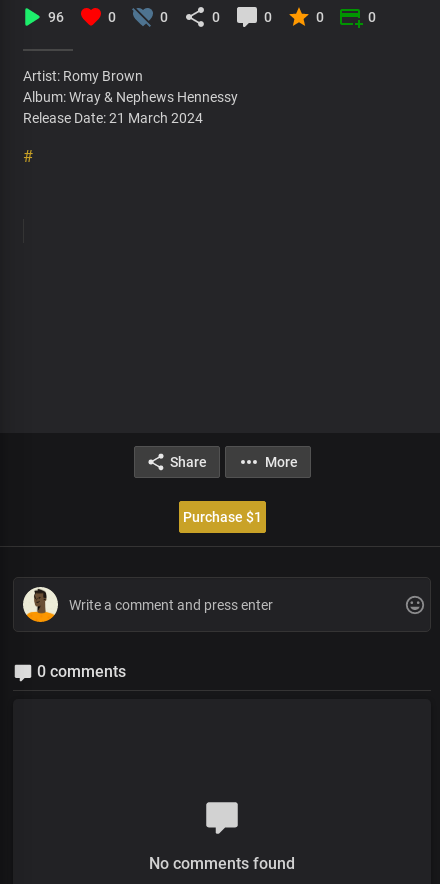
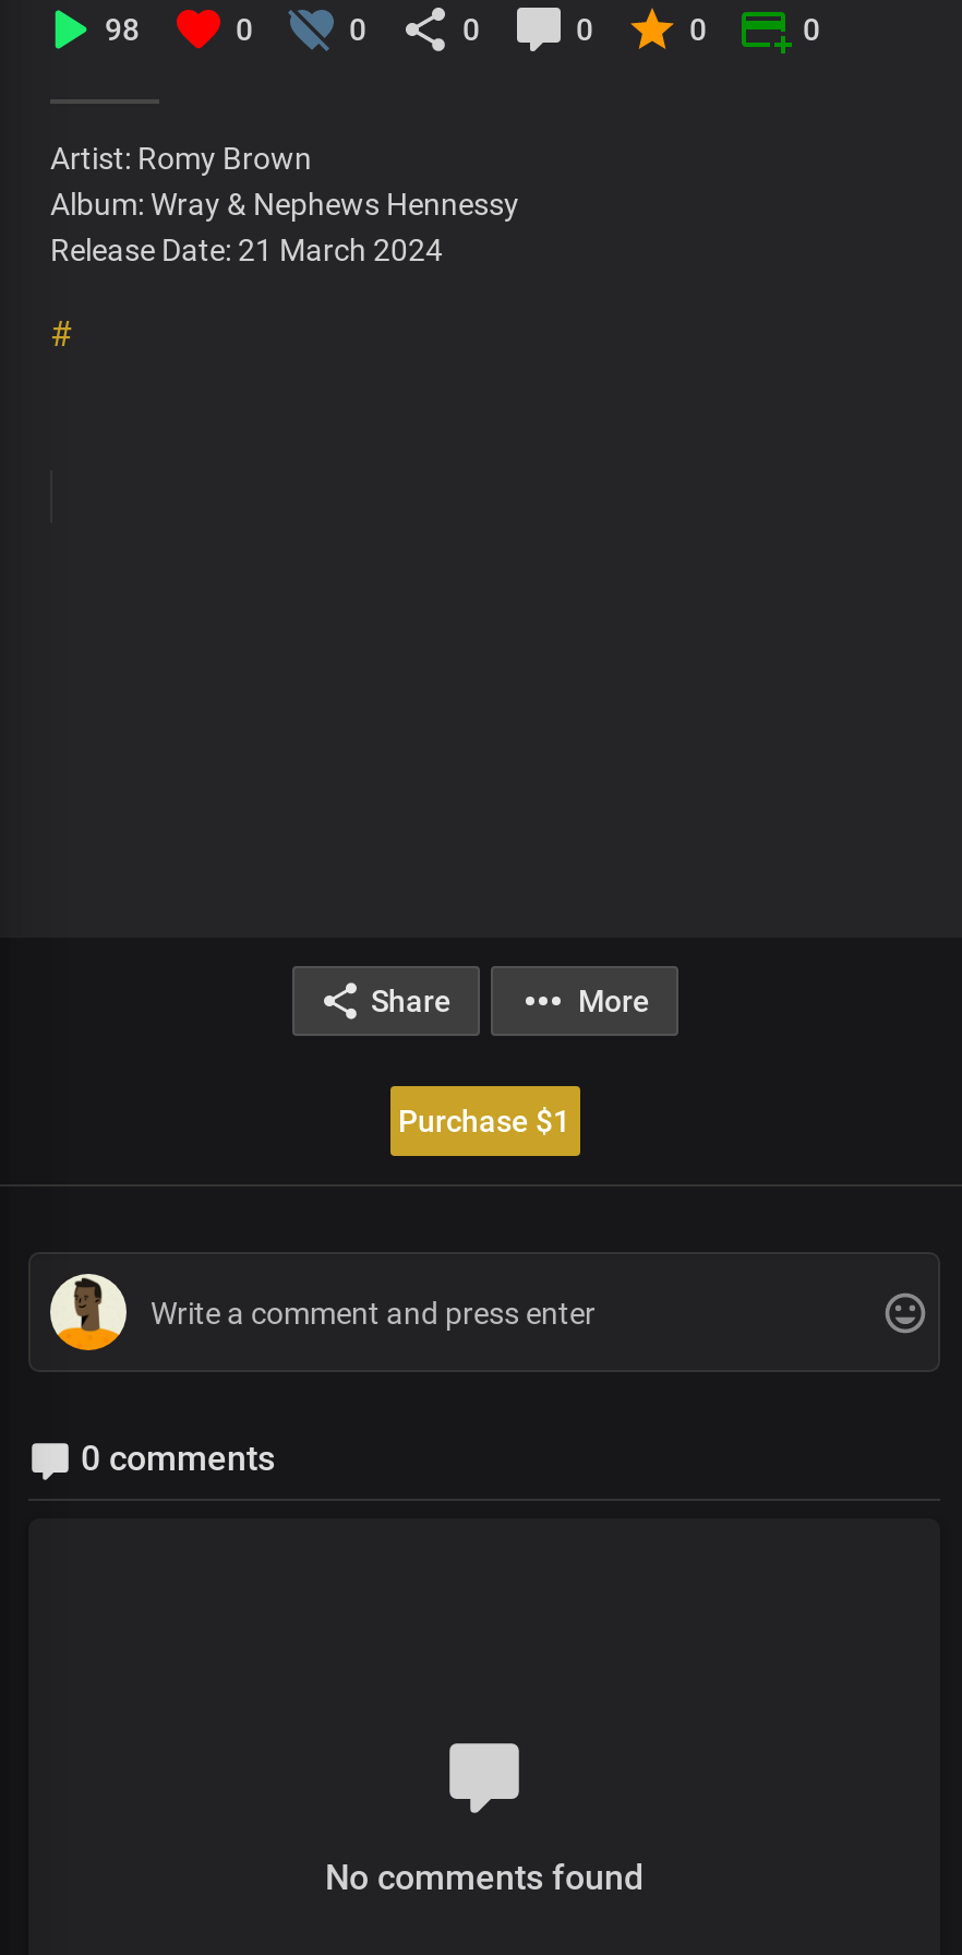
- 96
+ 98
